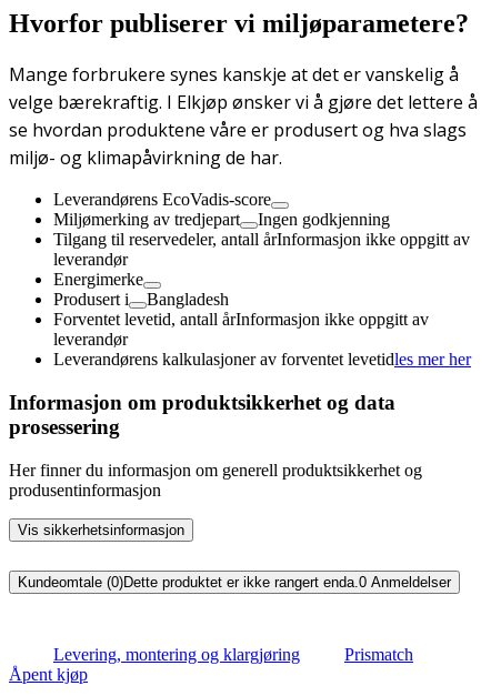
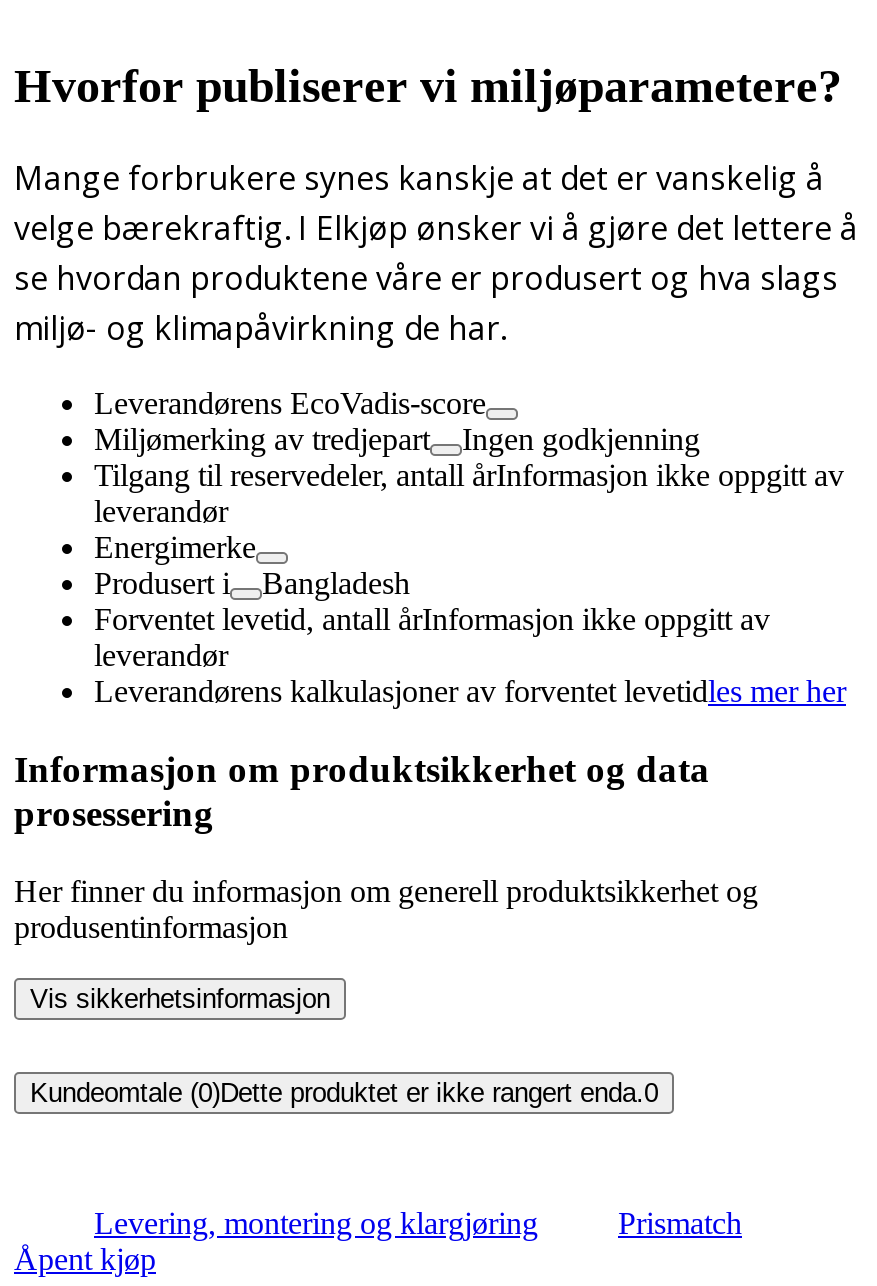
- Kundeomtale (0)Dette produktet er ikke rangert enda.0 Anmeldelser
+ Kundeomtale (0)Dette produktet er ikke rangert enda.0
